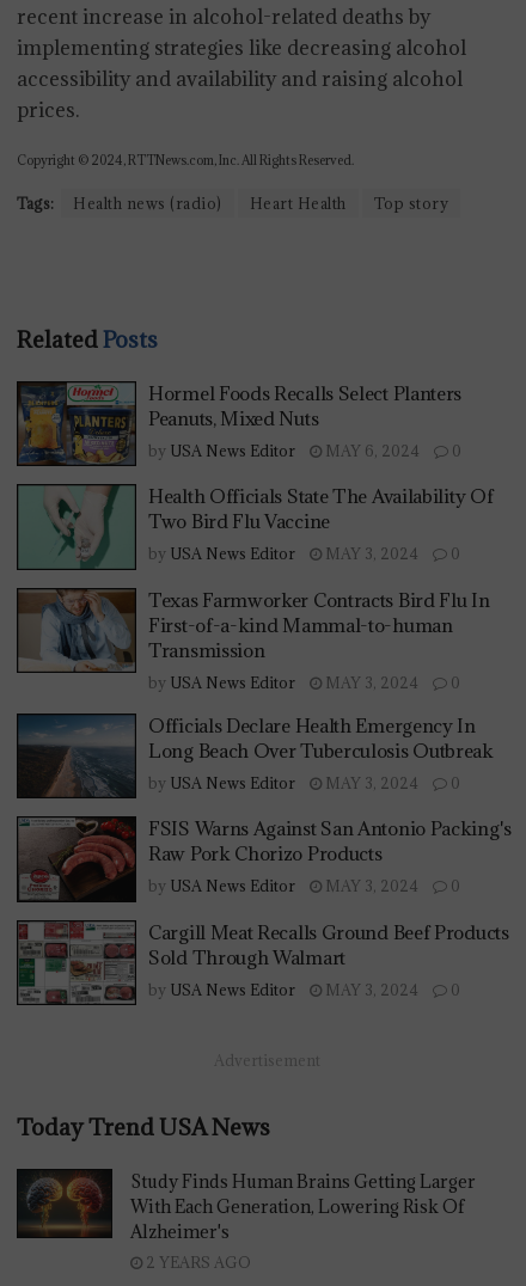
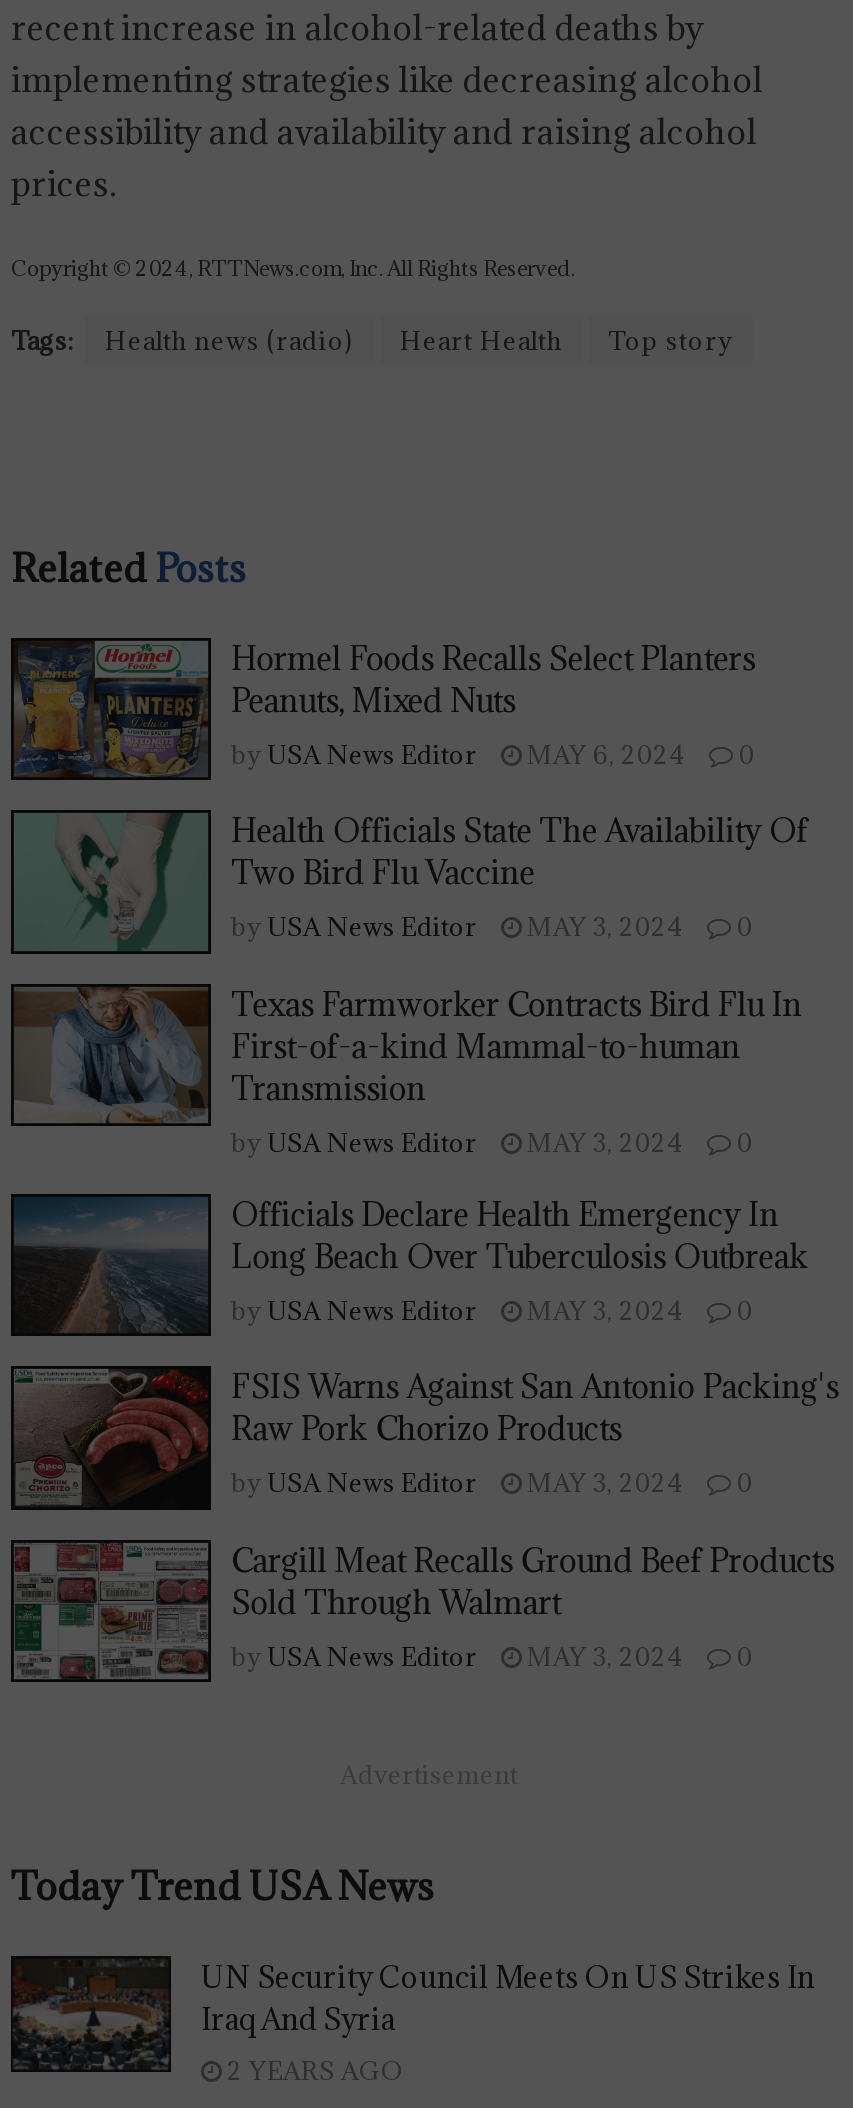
- [image]
- Study Finds Human Brains Getting Larger
- With Each Generation, Lowering Risk Of
- Alzheimer's
+ [image]
+ UN Security Council Meets On US Strikes In
+ Iraq And Syria
